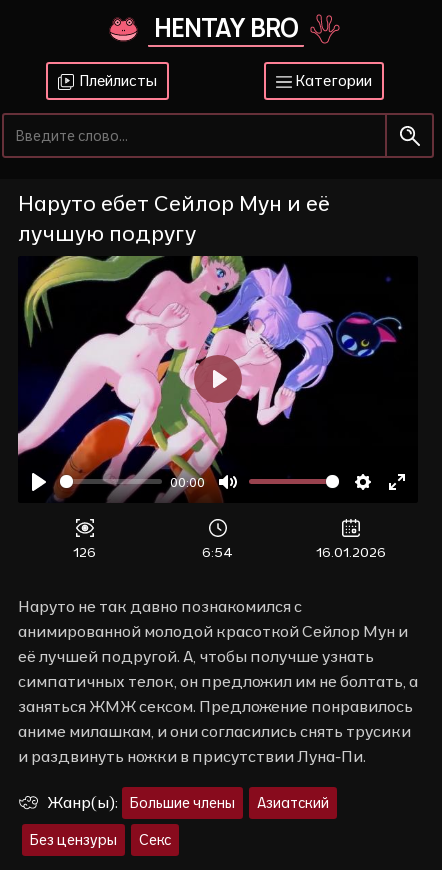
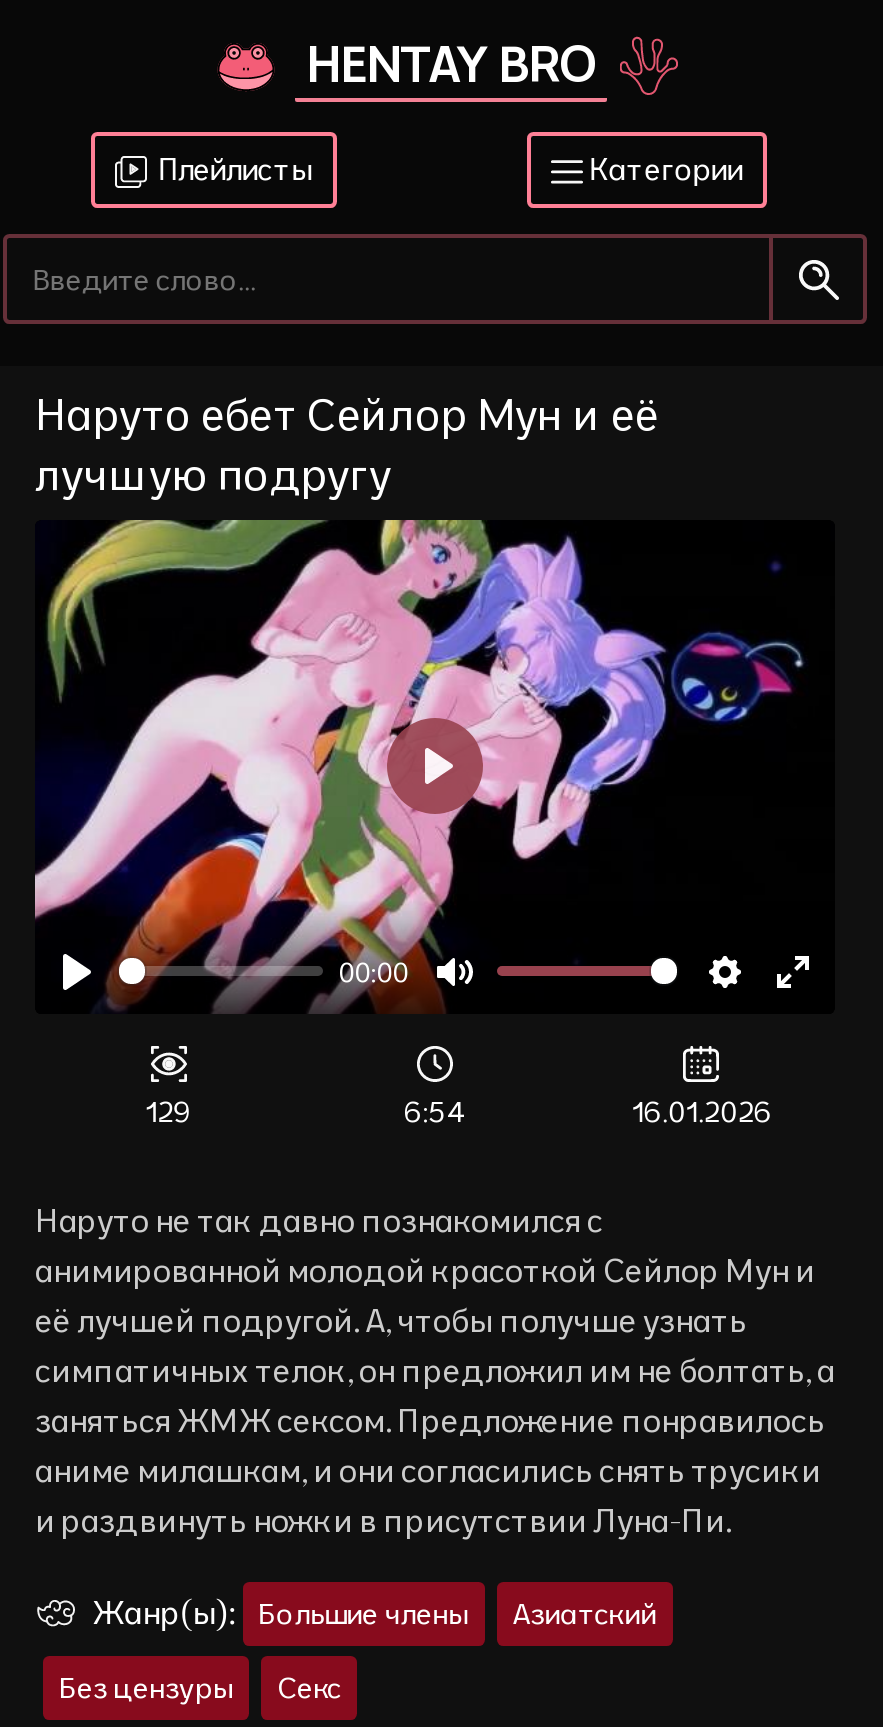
- 126
+ 129
